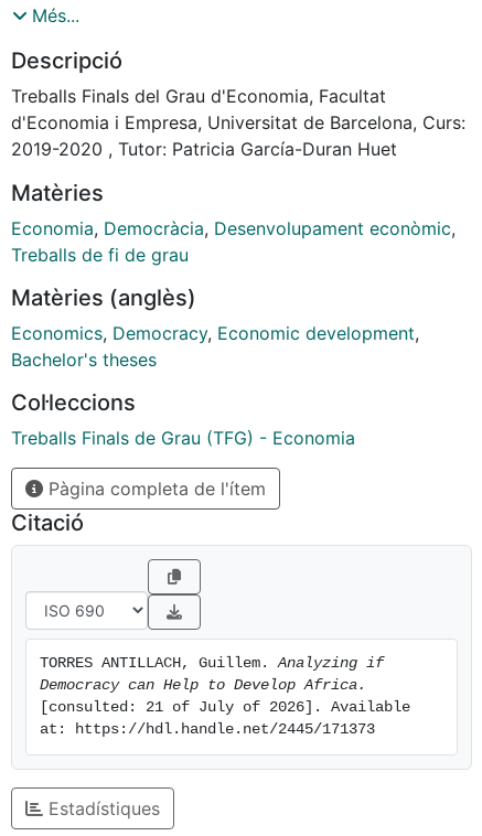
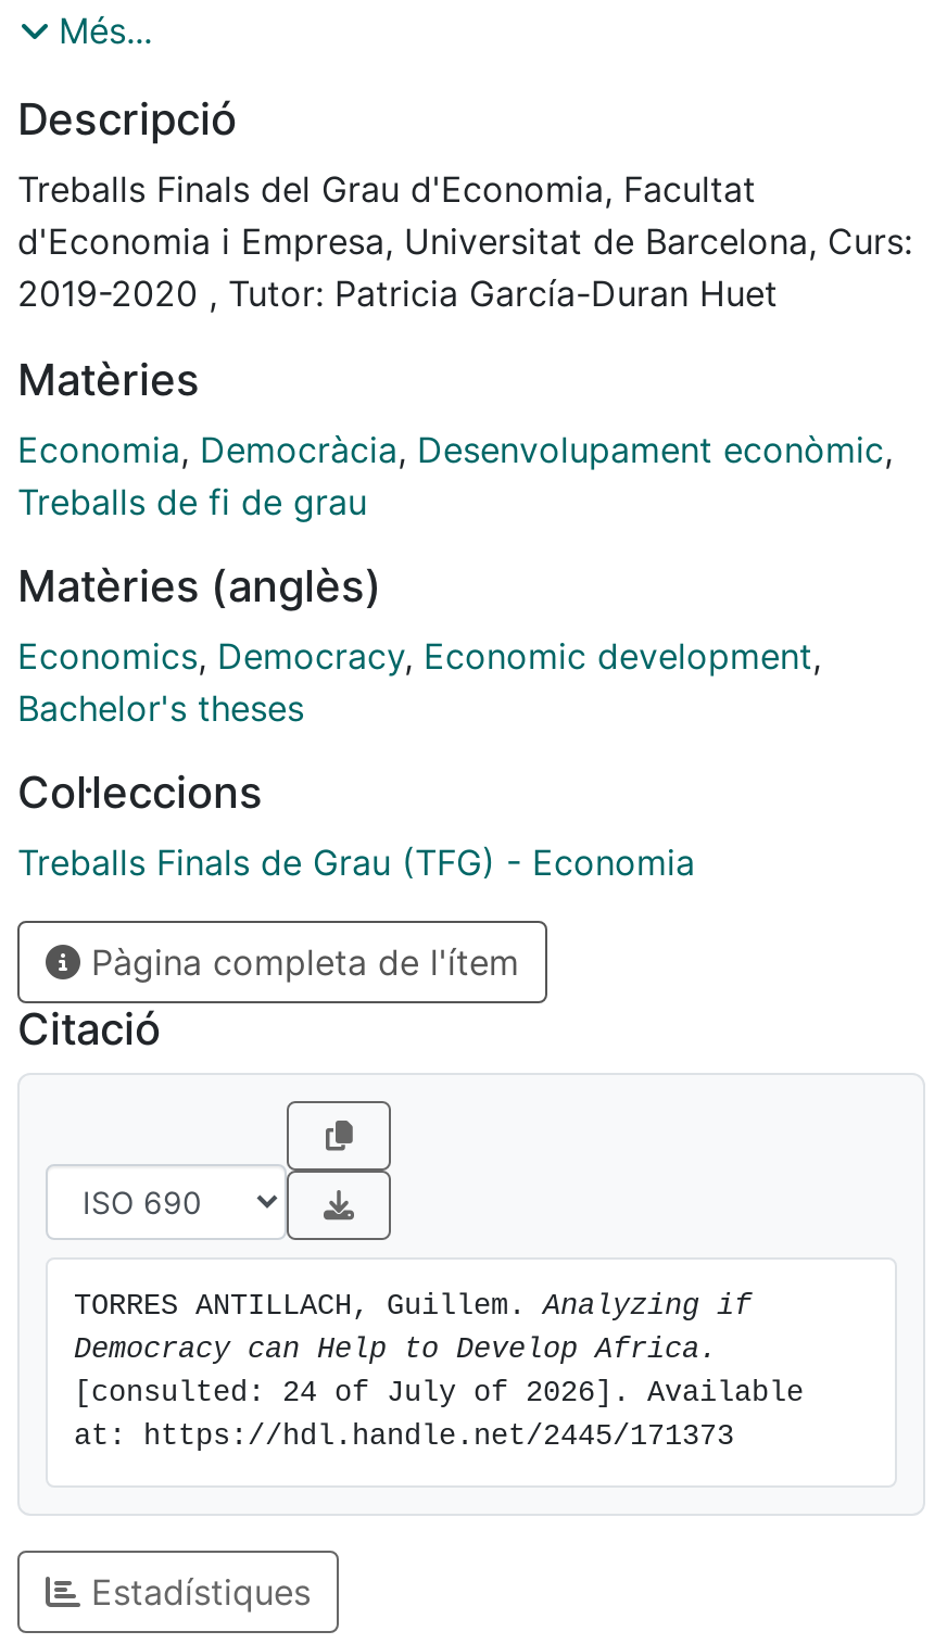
- [consulted: 21 of July of 2026]. Available
+ [consulted: 24 of July of 2026]. Available
